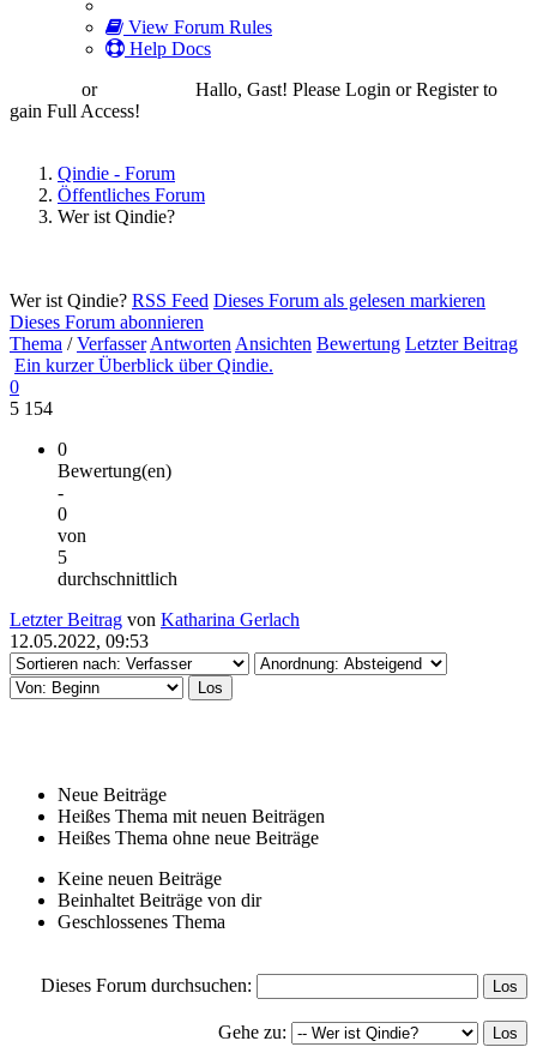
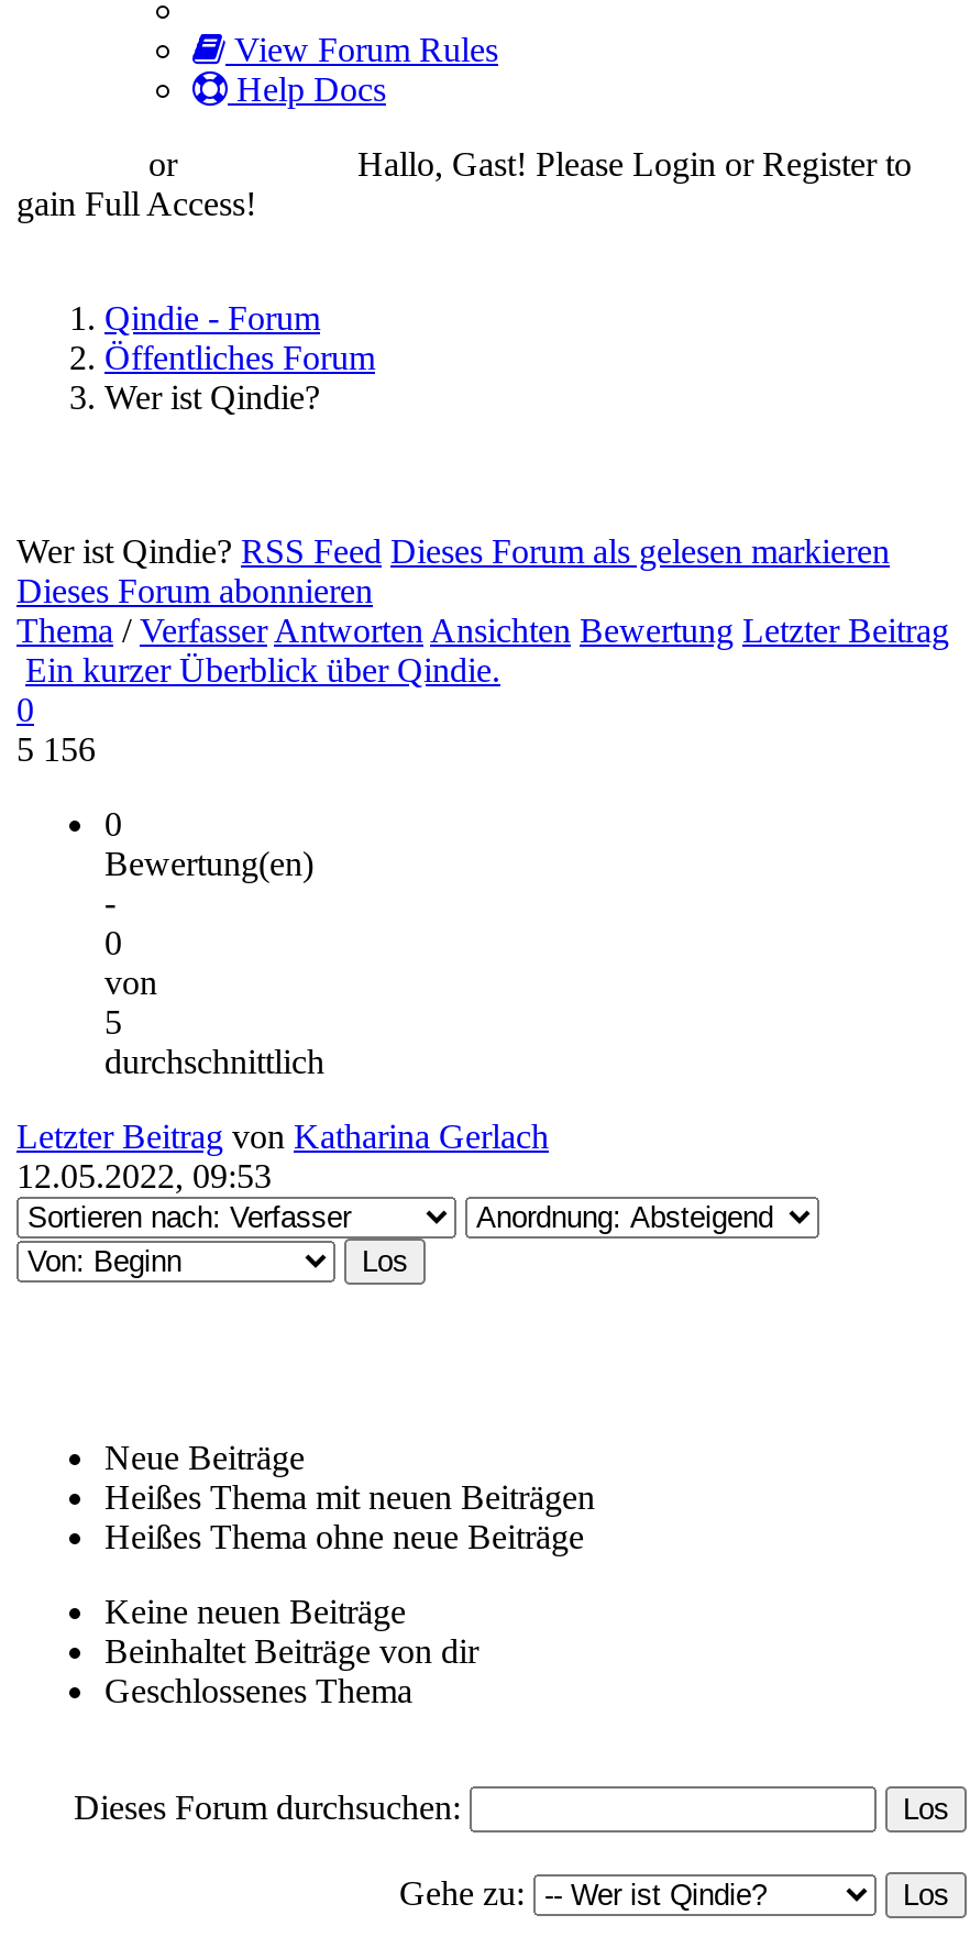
- 5 154
+ 5 156
